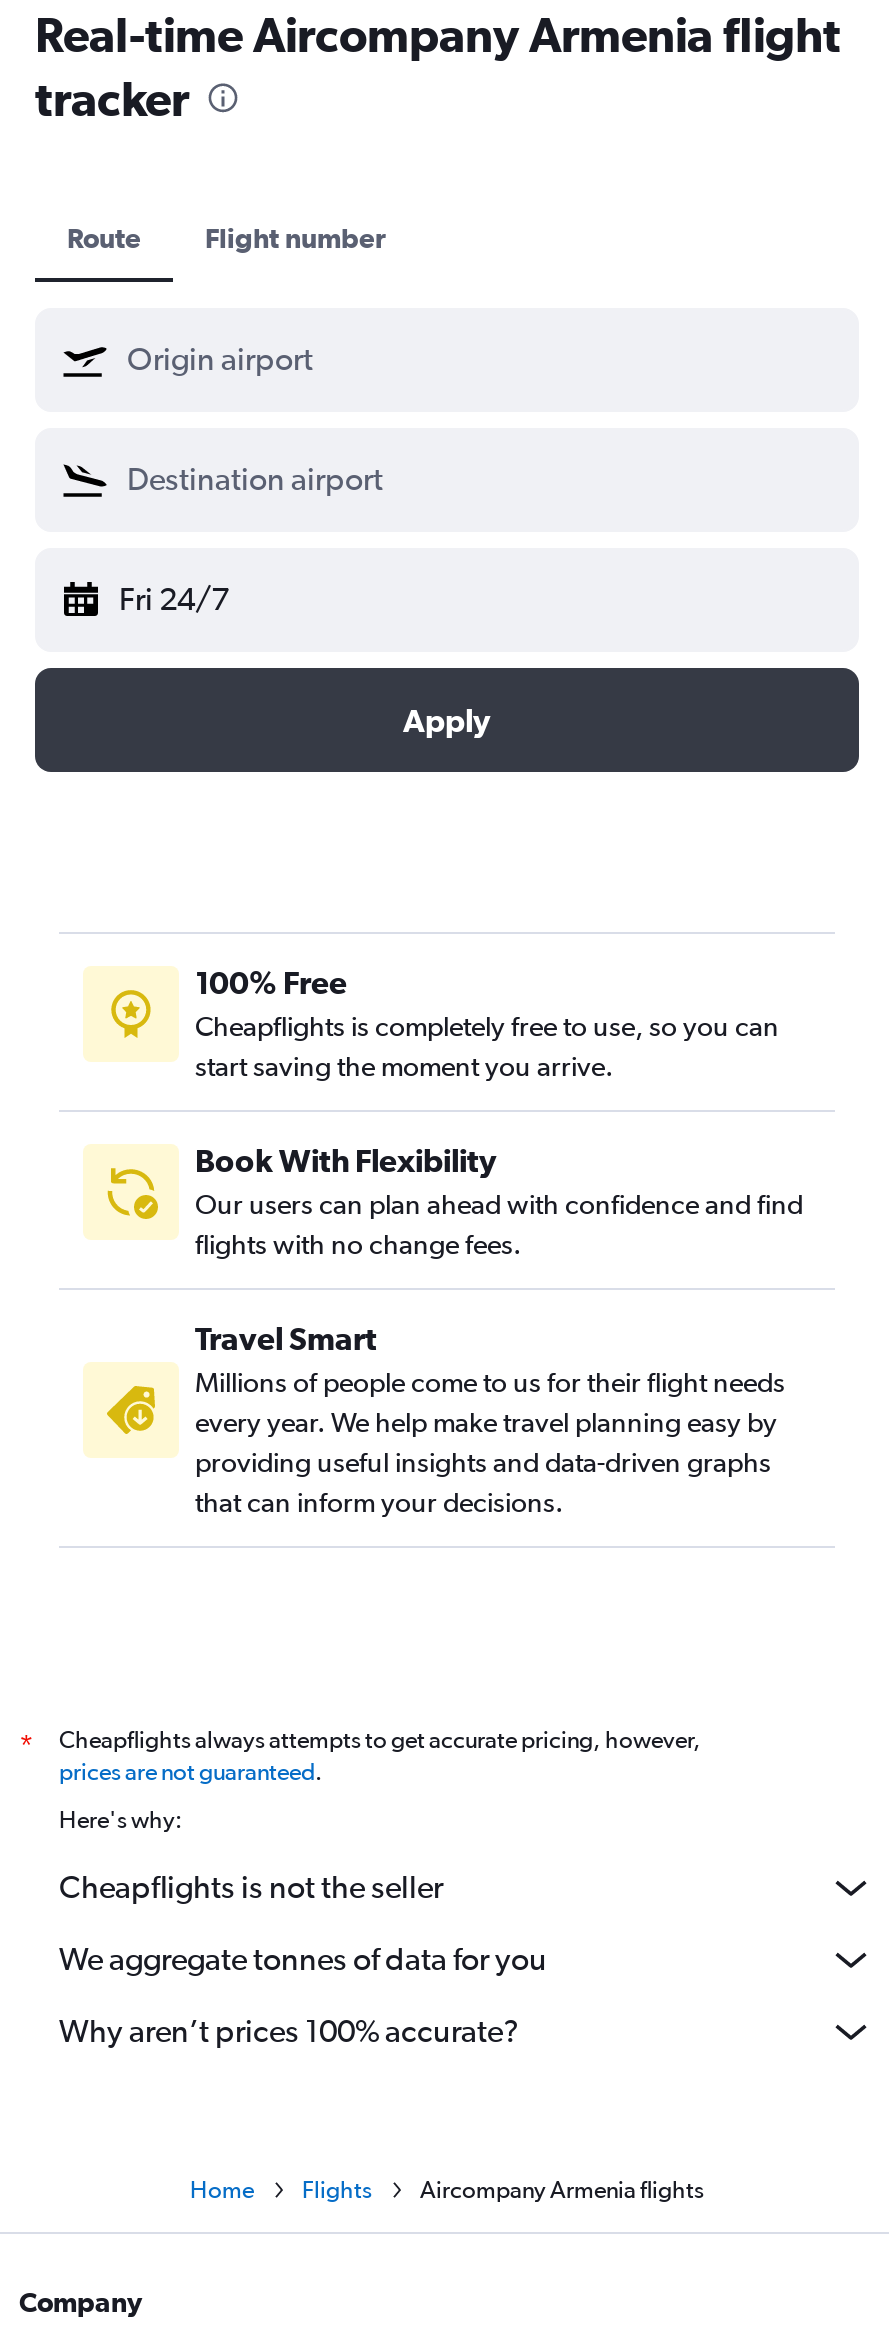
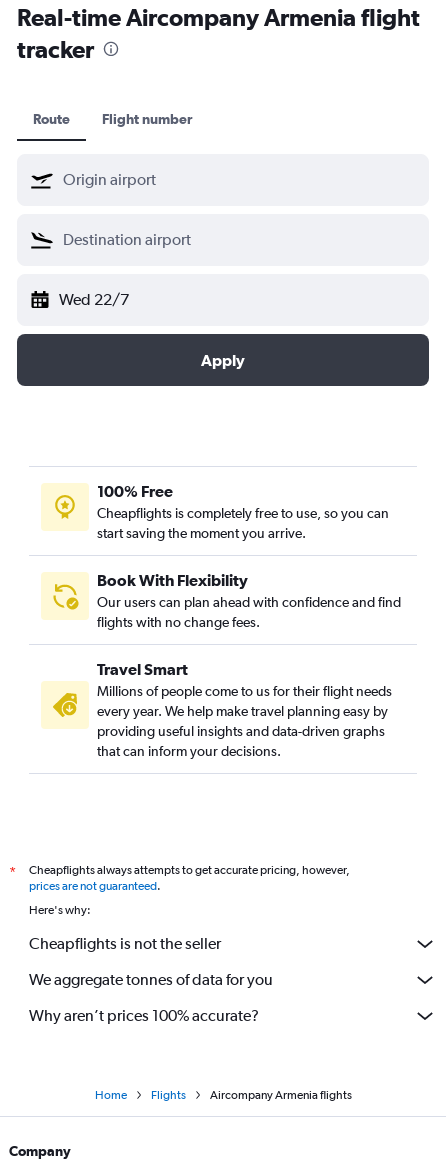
- Fri 24/7
+ Wed 22/7
